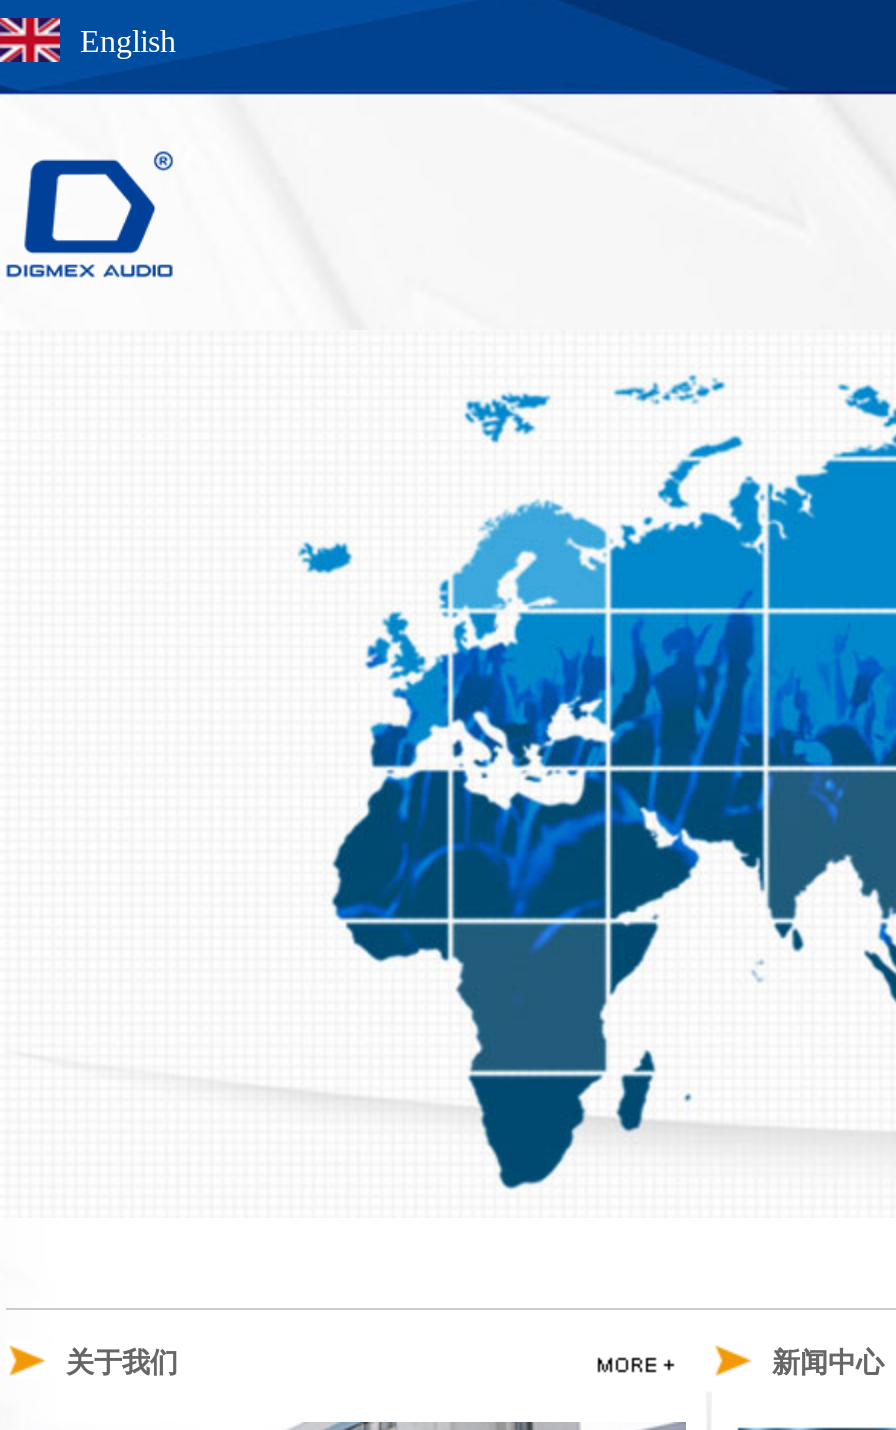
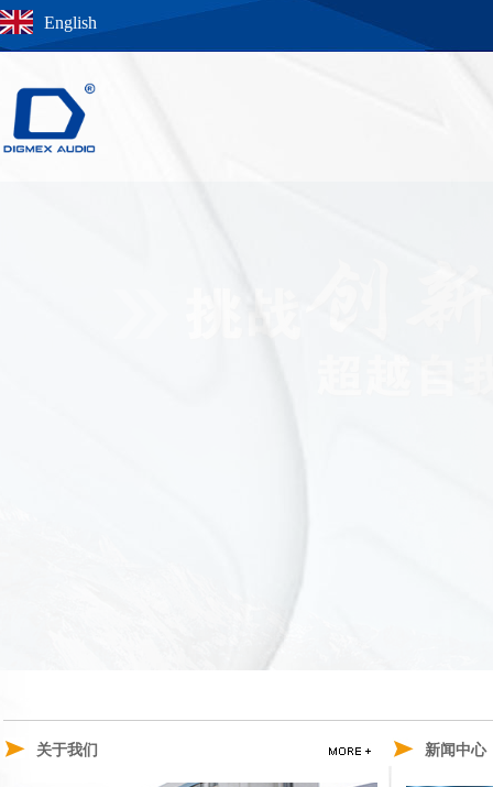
- [image]
